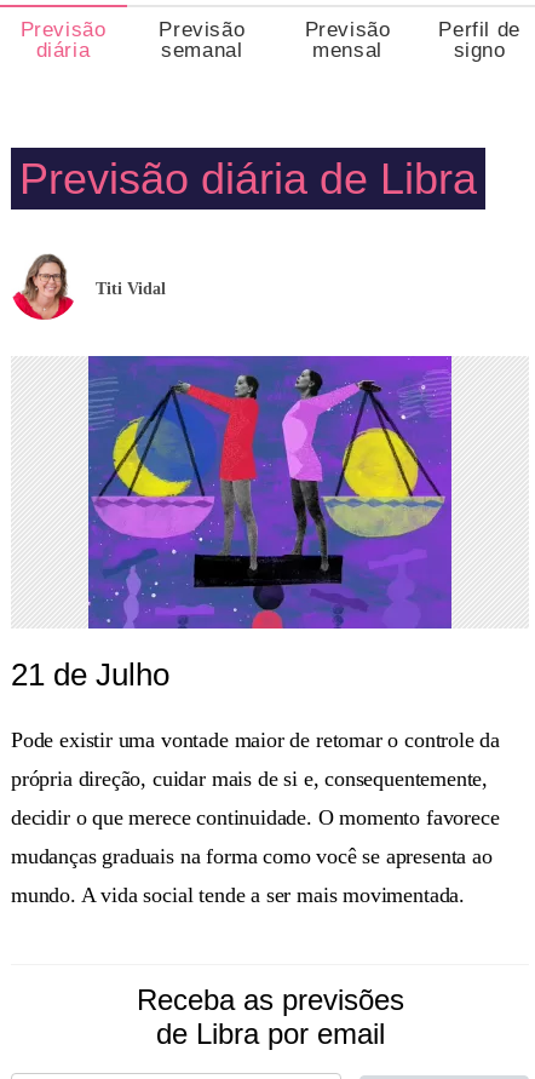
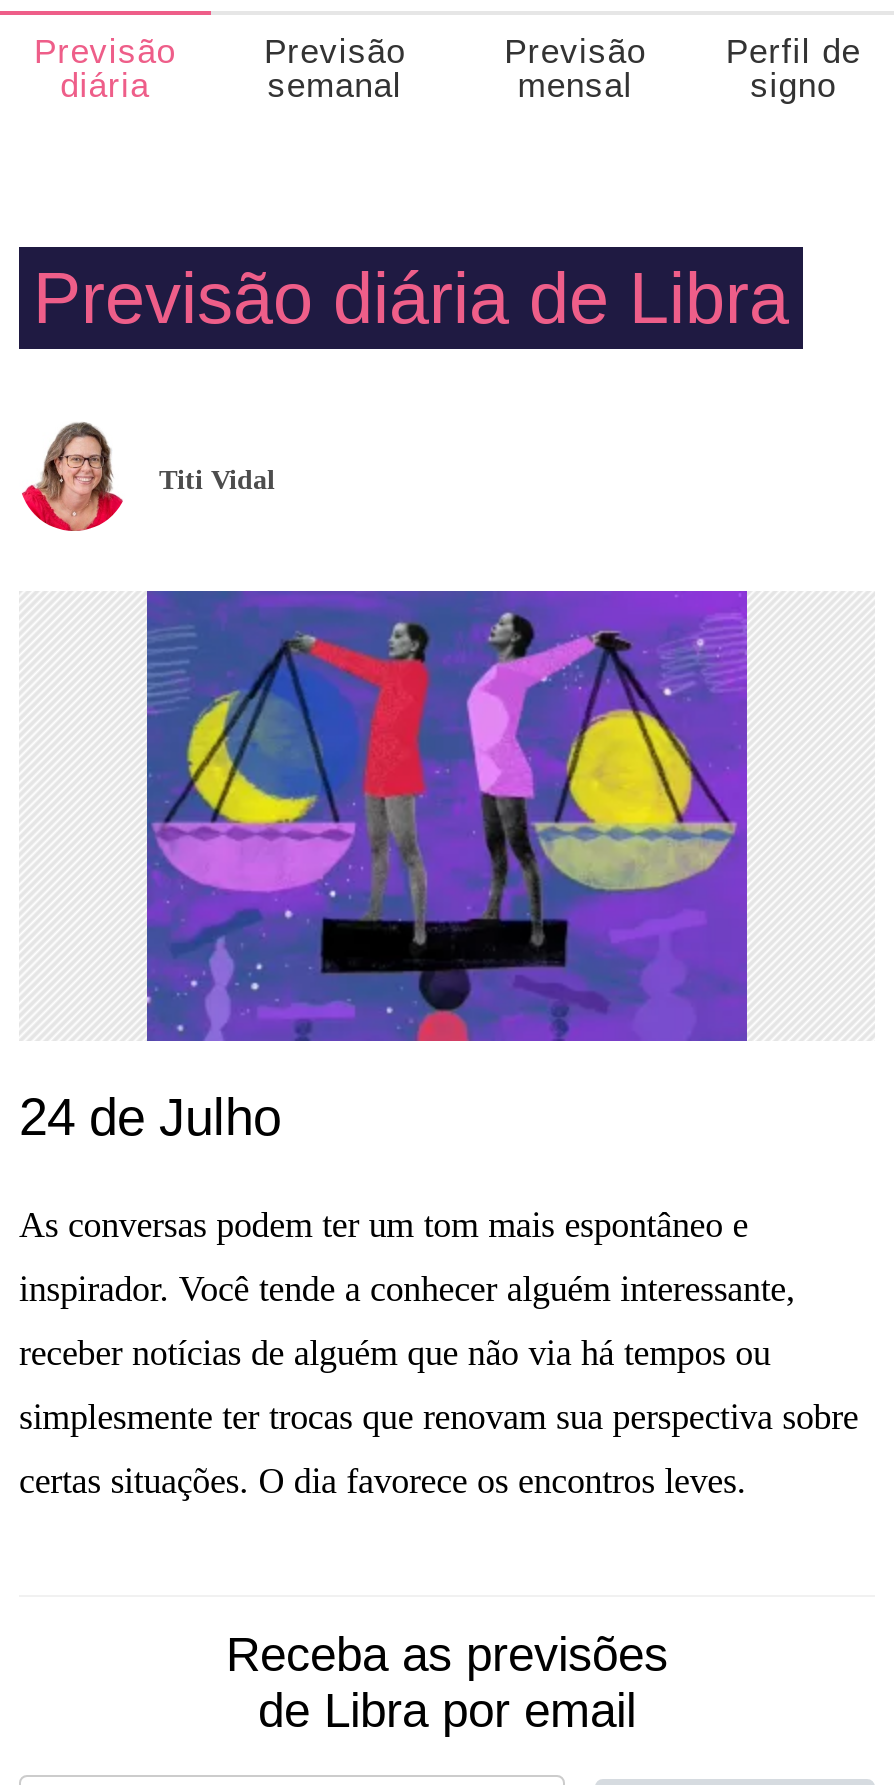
- 21 de Julho
+ 24 de Julho

- Pode existir uma vontade maior de retomar o controle da
+ As conversas podem ter um tom mais espontâneo e

- própria direção, cuidar mais de si e, consequentemente,
+ inspirador. Você tende a conhecer alguém interessante,

- decidir o que merece continuidade. O momento favorece
+ receber notícias de alguém que não via há tempos ou

- mudanças graduais na forma como você se apresenta ao
+ simplesmente ter trocas que renovam sua perspectiva sobre

- mundo. A vida social tende a ser mais movimentada.
+ certas situações. O dia favorece os encontros leves.
